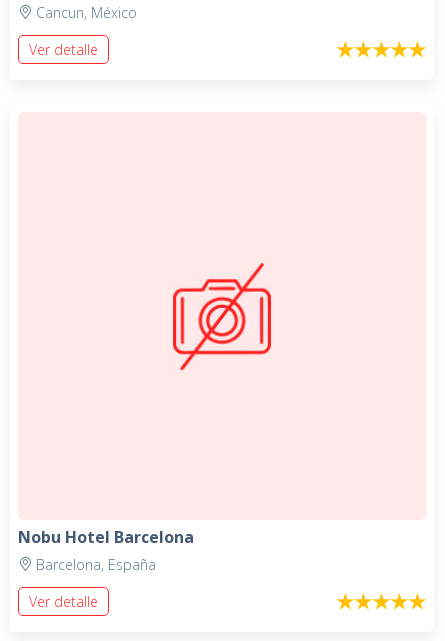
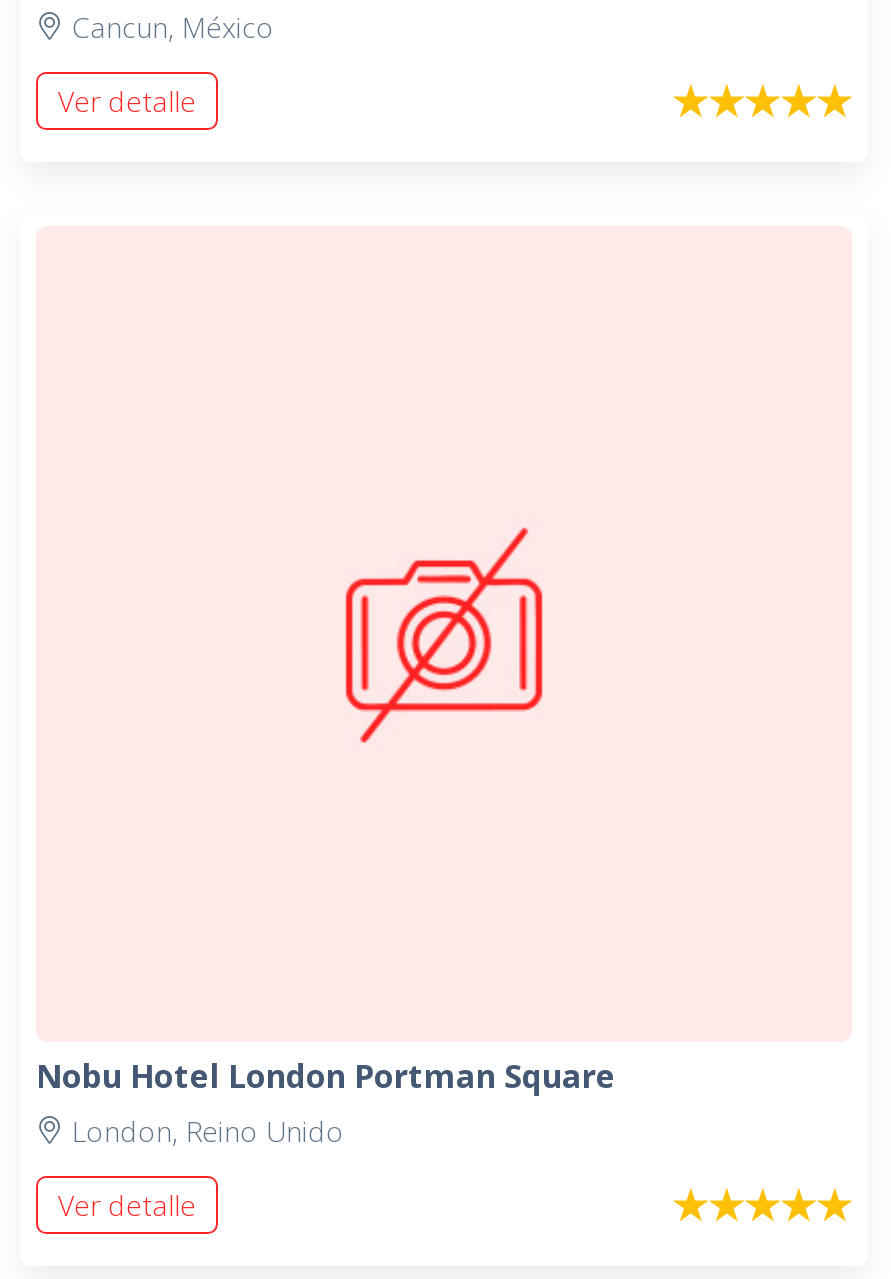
- Nobu Hotel Barcelona
- Barcelona, España
+ Nobu Hotel London Portman Square
+ London, Reino Unido
